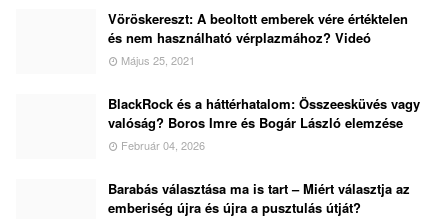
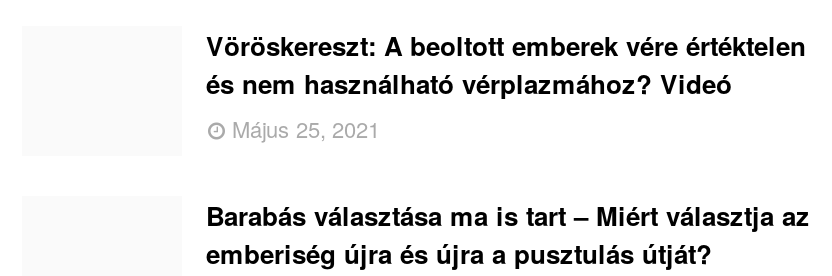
- BlackRock és a háttérhatalom: Összeesküvés vagy
- valóság? Boros Imre és Bogár László elemzése
- Február 04, 2026
